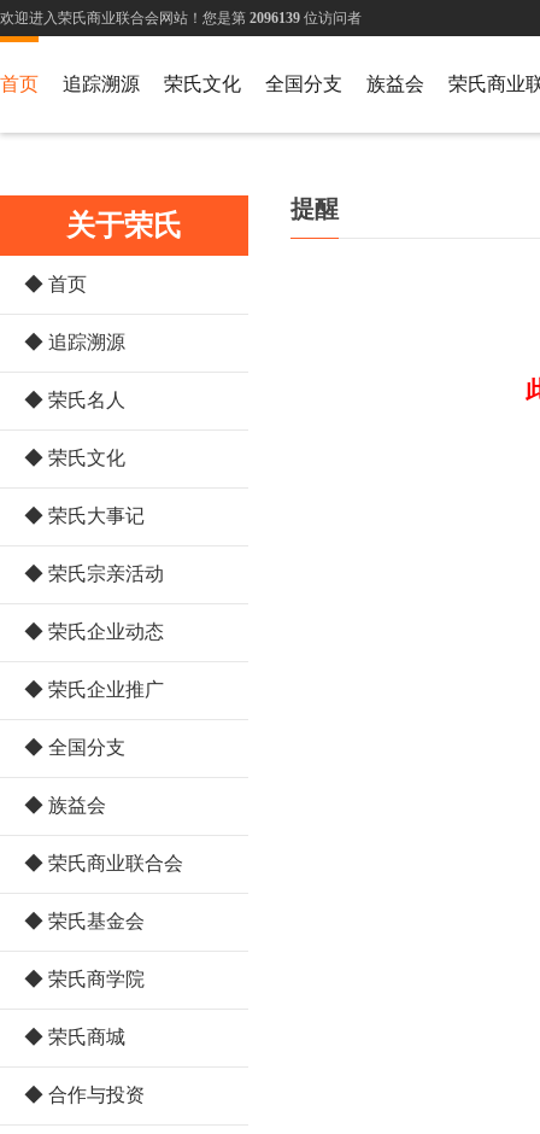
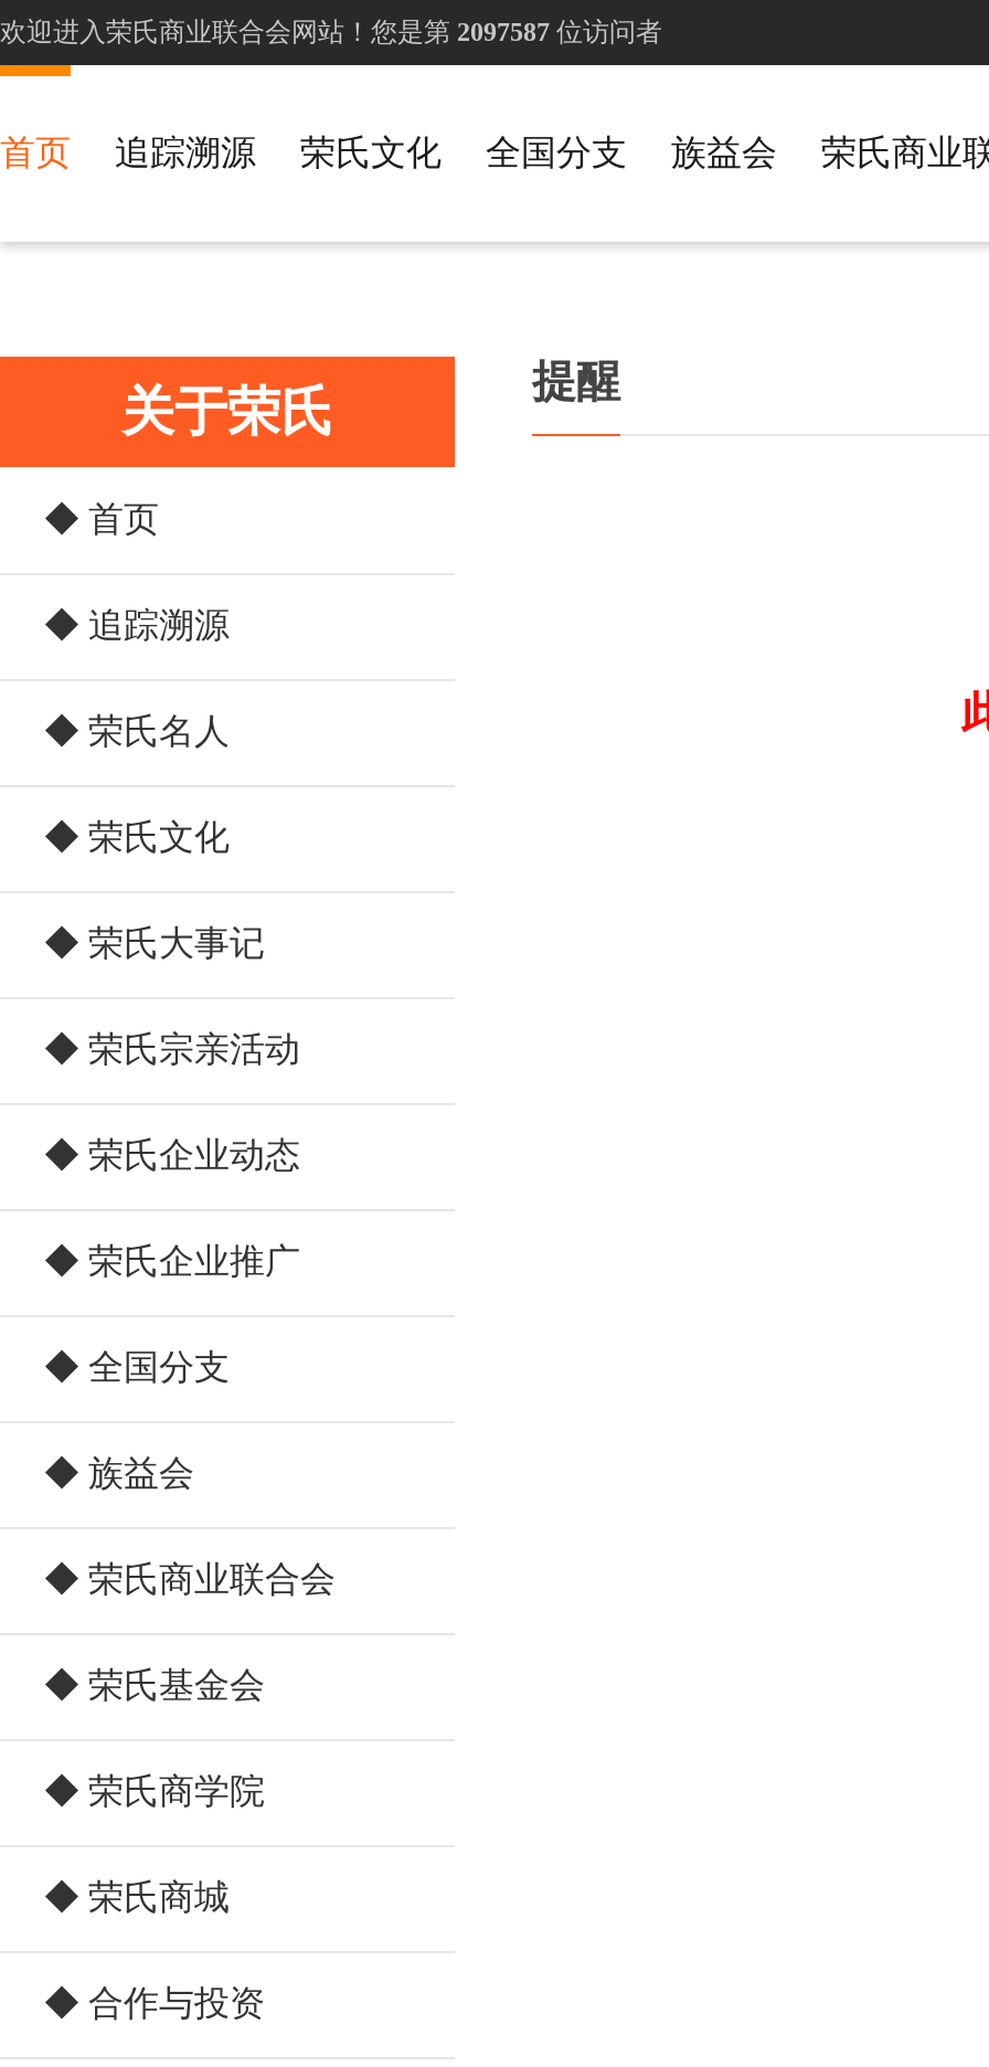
- 欢迎进入荣氏商业联合会网站！您是第2096139位访问者
+ 欢迎进入荣氏商业联合会网站！您是第2097587位访问者
